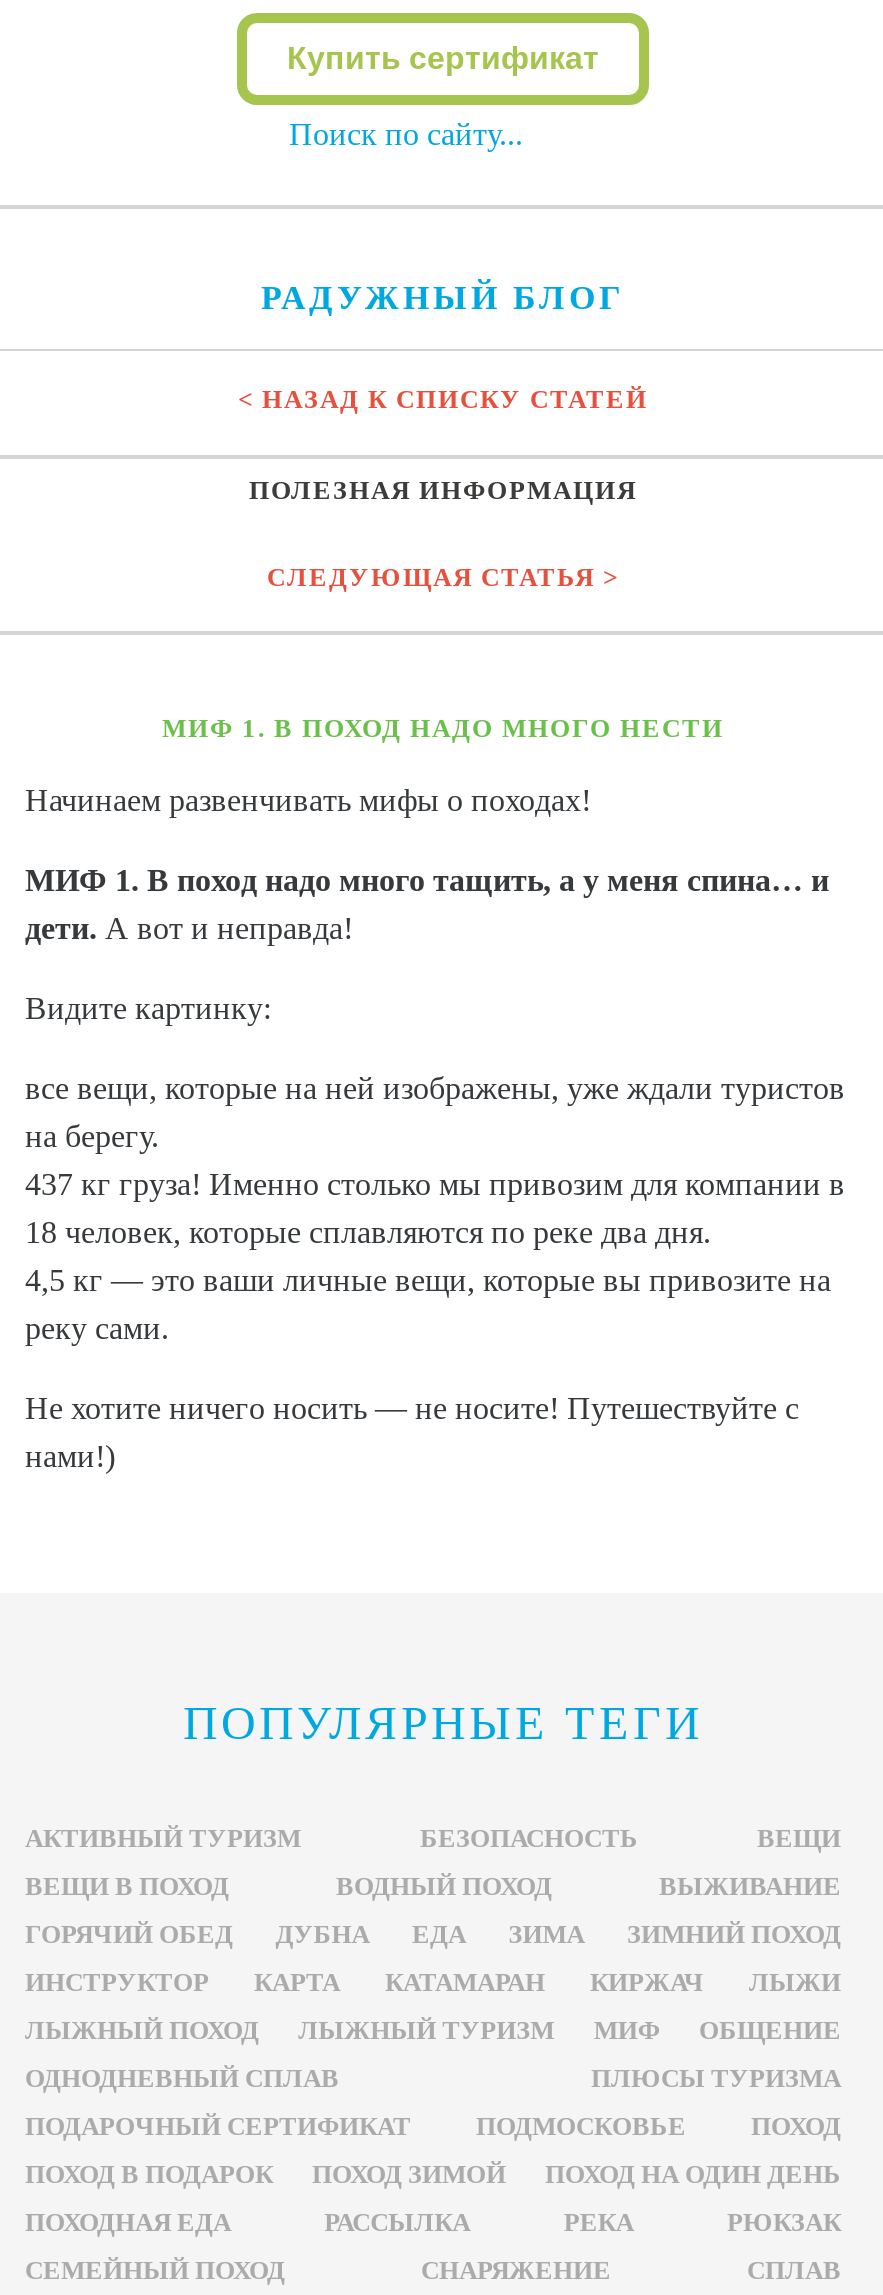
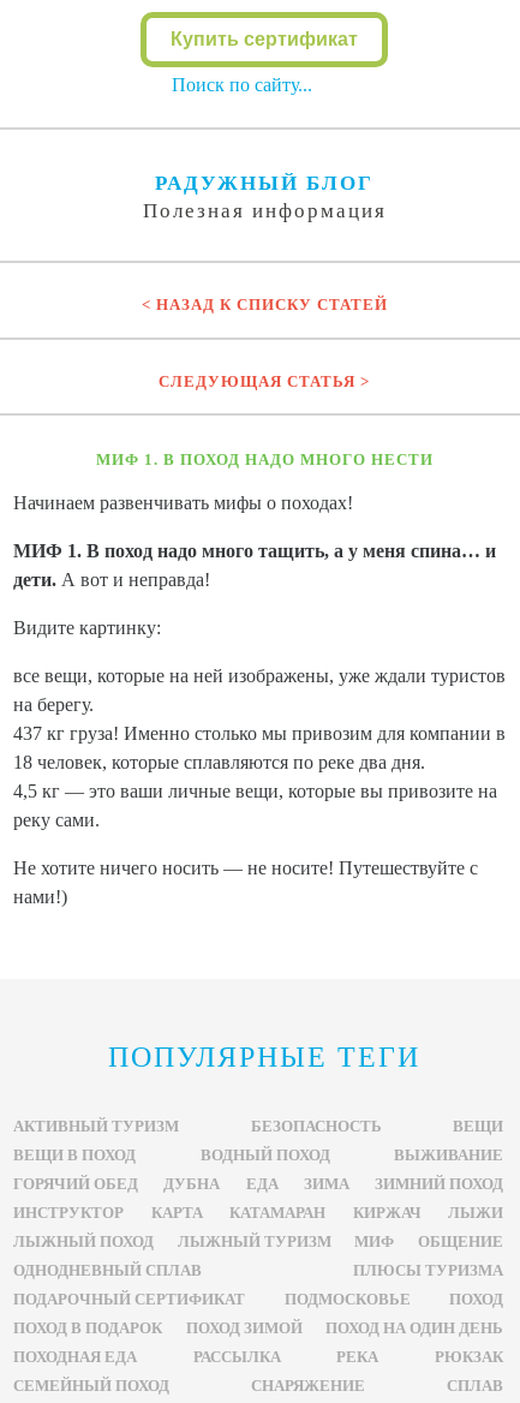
+ Полезная информация

moved down: < НАЗАД К СПИСКУ СТАТЕЙ

- ПОЛЕЗНАЯ ИНФОРМАЦИЯ
